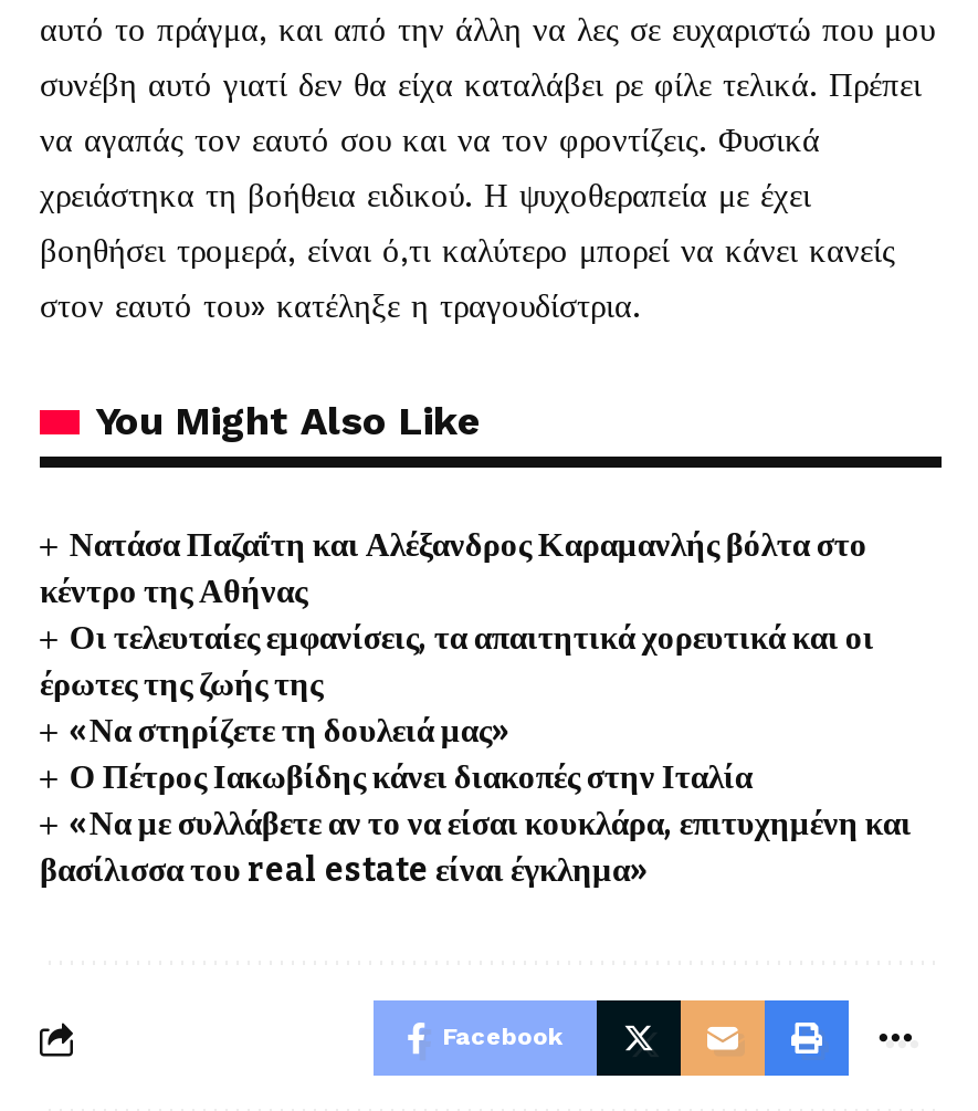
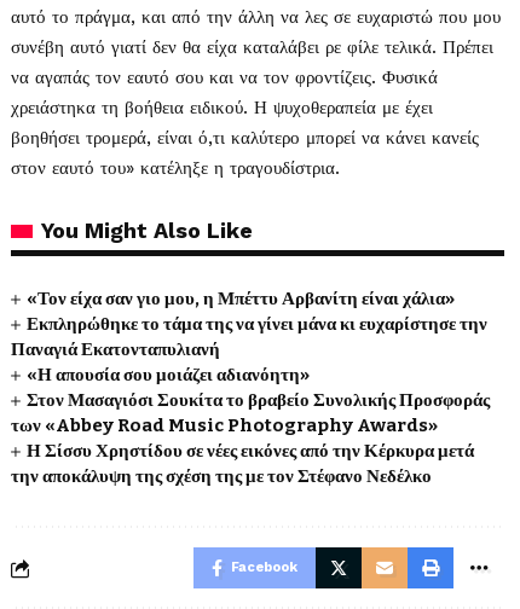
- Νατάσα Παζαΐτη και Αλέξανδρος Καραμανλής βόλτα στο
- κέντρο της Αθήνας
- Οι τελευταίες εμφανίσεις, τα απαιτητικά χορευτικά και οι
- έρωτες της ζωής της
- «Να στηρίζετε τη δουλειά μας»
- Ο Πέτρος Ιακωβίδης κάνει διακοπές στην Ιταλία
- «Να με συλλάβετε αν το να είσαι κουκλάρα, επιτυχημένη και
- βασίλισσα του real estate είναι έγκλημα»
+ «Τον είχα σαν γιο μου, η Μπέττυ Αρβανίτη είναι χάλια»
+ Εκπληρώθηκε το τάμα της να γίνει μάνα κι ευχαρίστησε την
+ Παναγιά Εκατονταπυλιανή
+ «Η απουσία σου μοιάζει αδιανόητη»
+ Στον Μασαγιόσι Σουκίτα το βραβείο Συνολικής Προσφοράς
+ των «Abbey Road Music Photography Awards»
+ Η Σίσσυ Χρηστίδου σε νέες εικόνες από την Κέρκυρα μετά
+ την αποκάλυψη της σχέση της με τον Στέφανο Νεδέλκο
